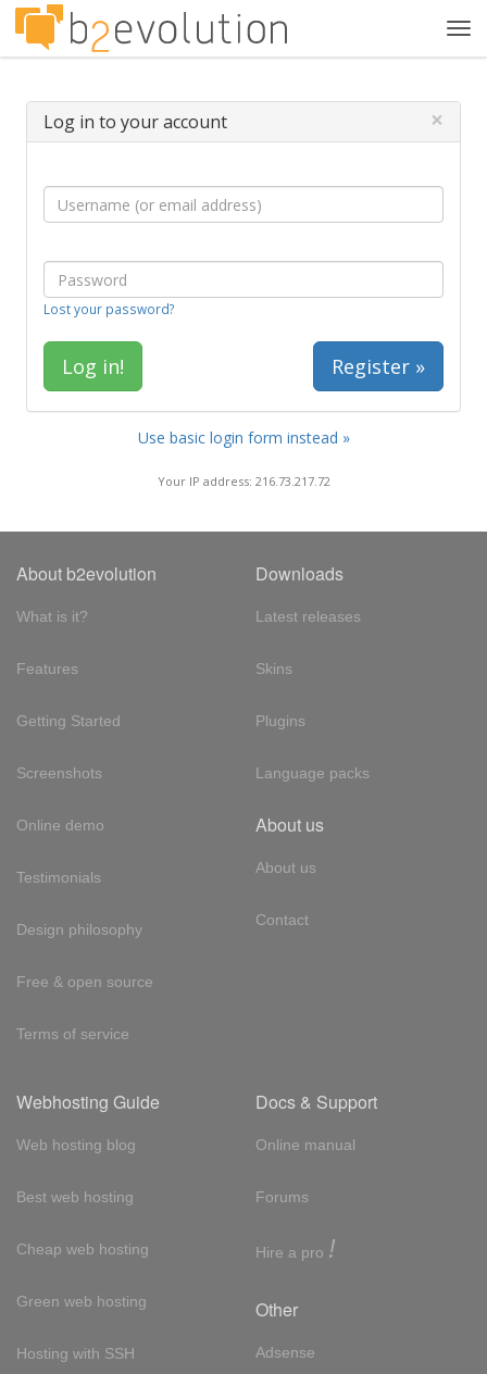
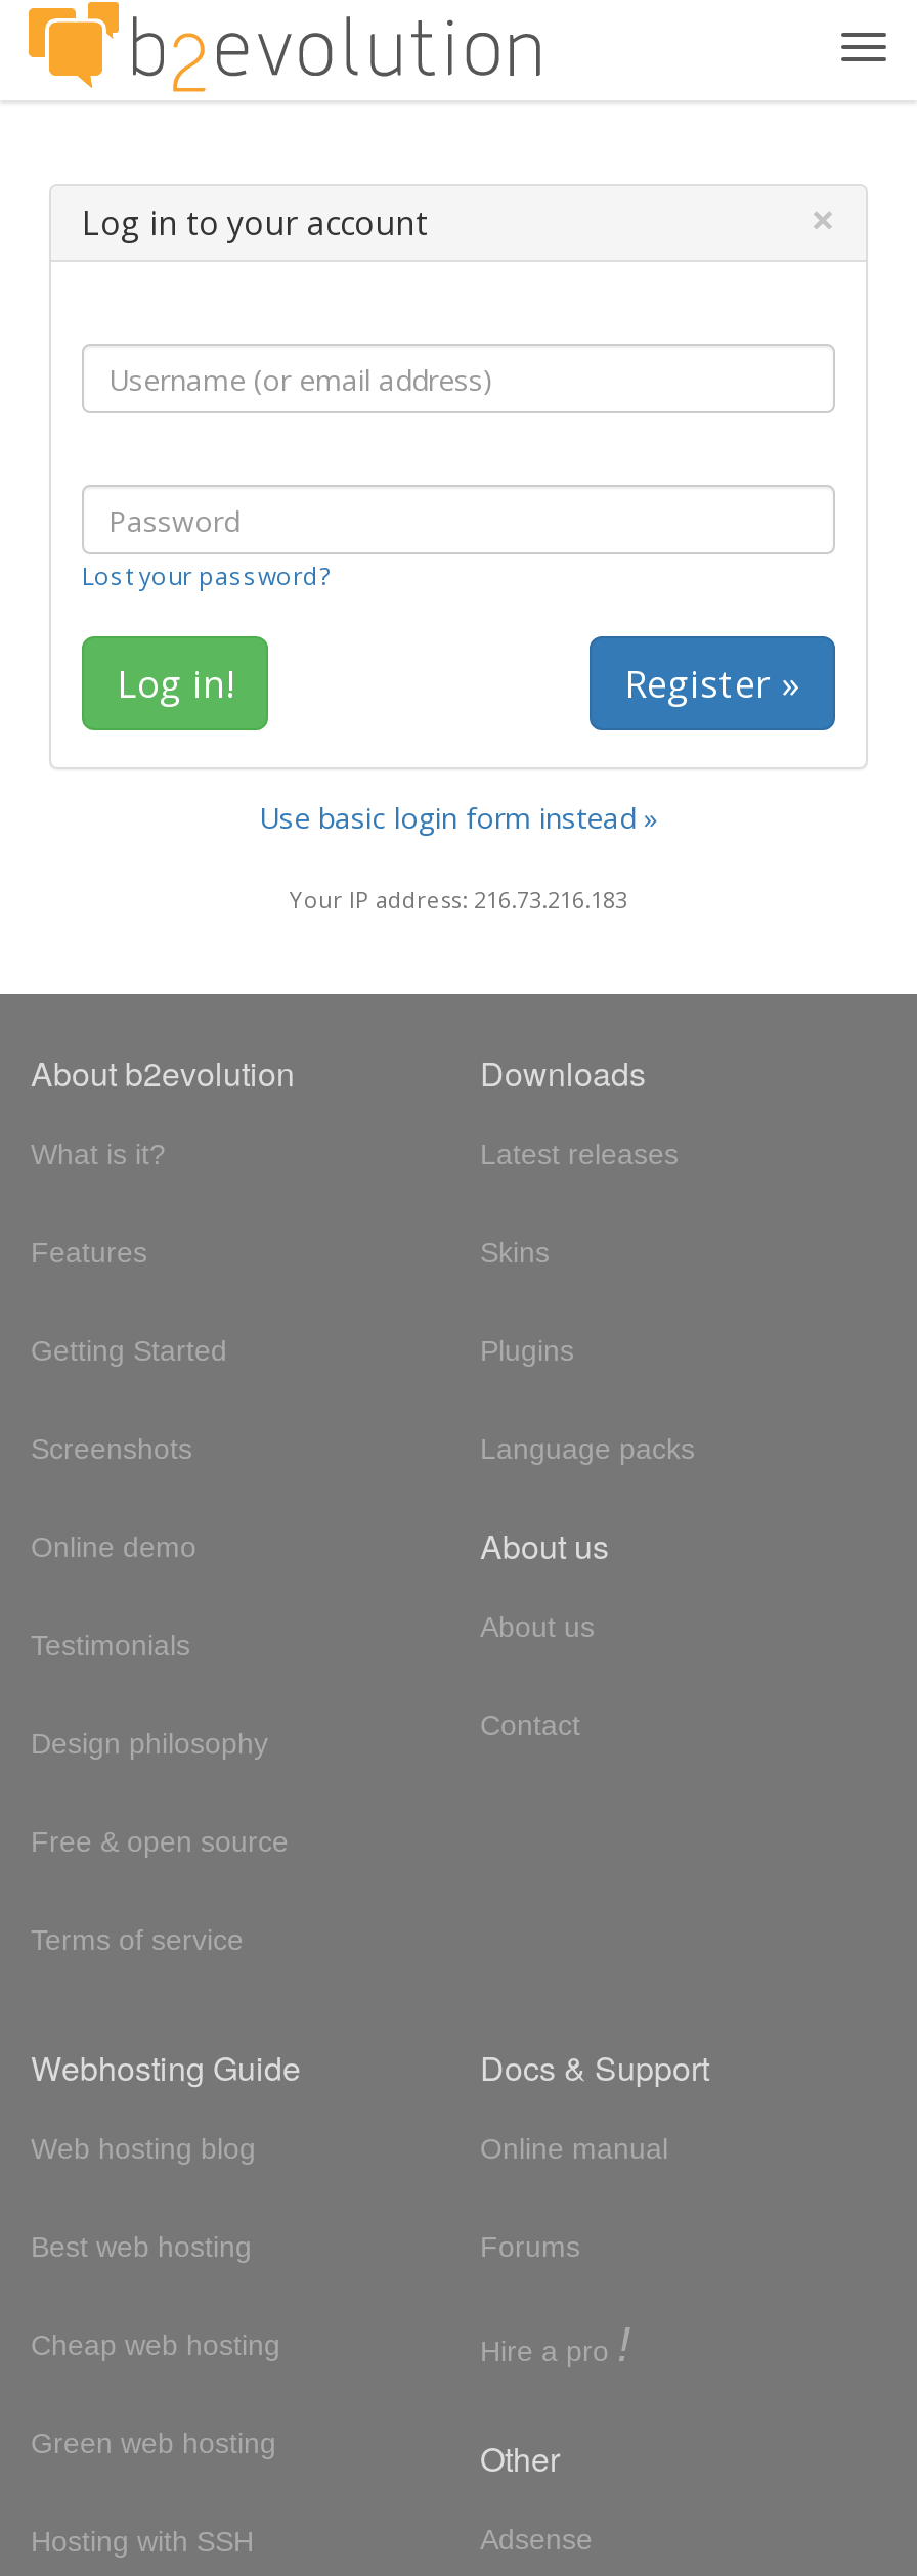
- Your IP address: 216.73.217.72
+ Your IP address: 216.73.216.183
